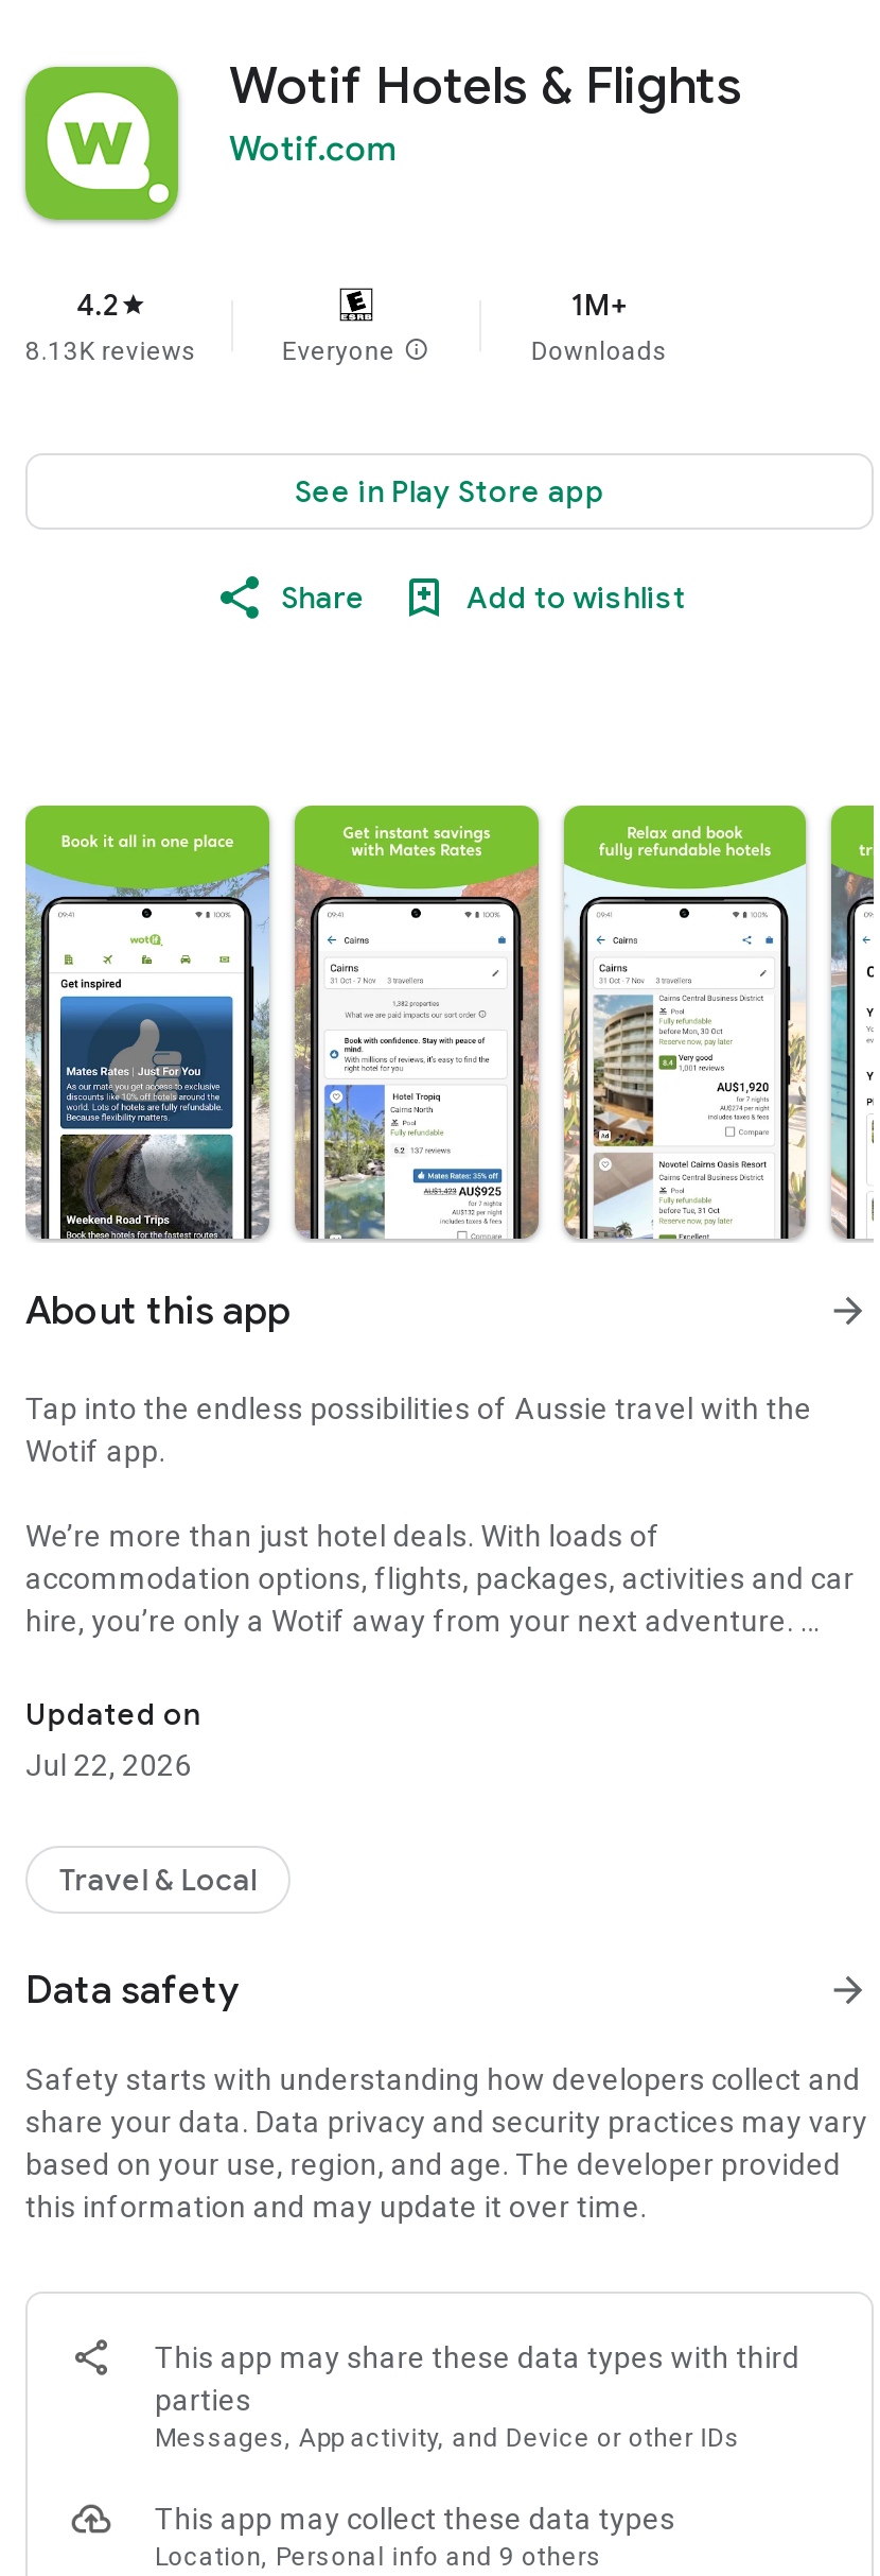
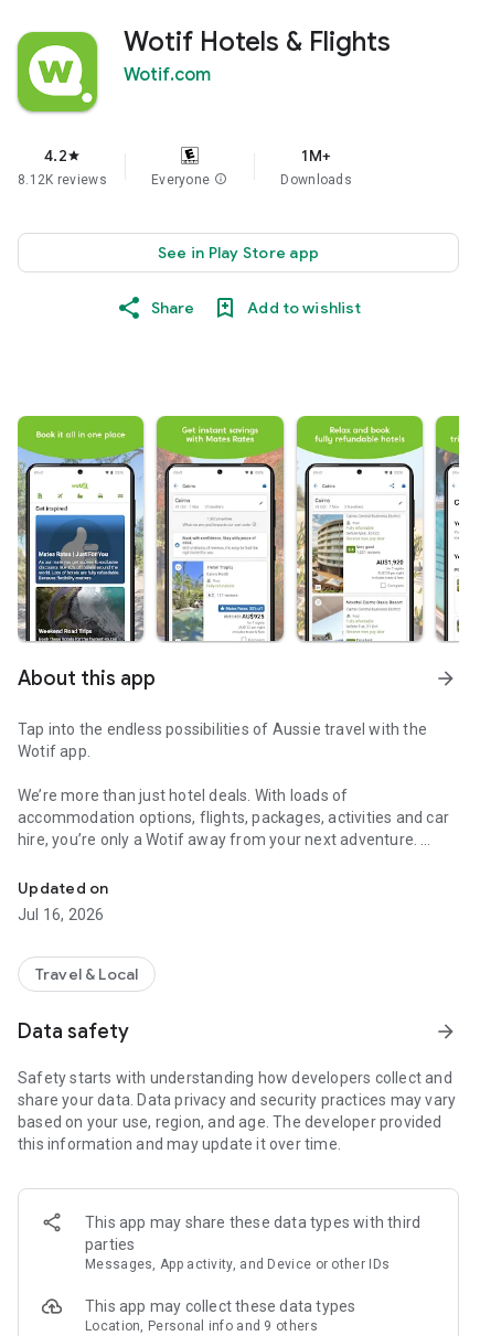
- 8.13K reviews
+ 8.12K reviews

- Jul 22, 2026
+ Jul 16, 2026
